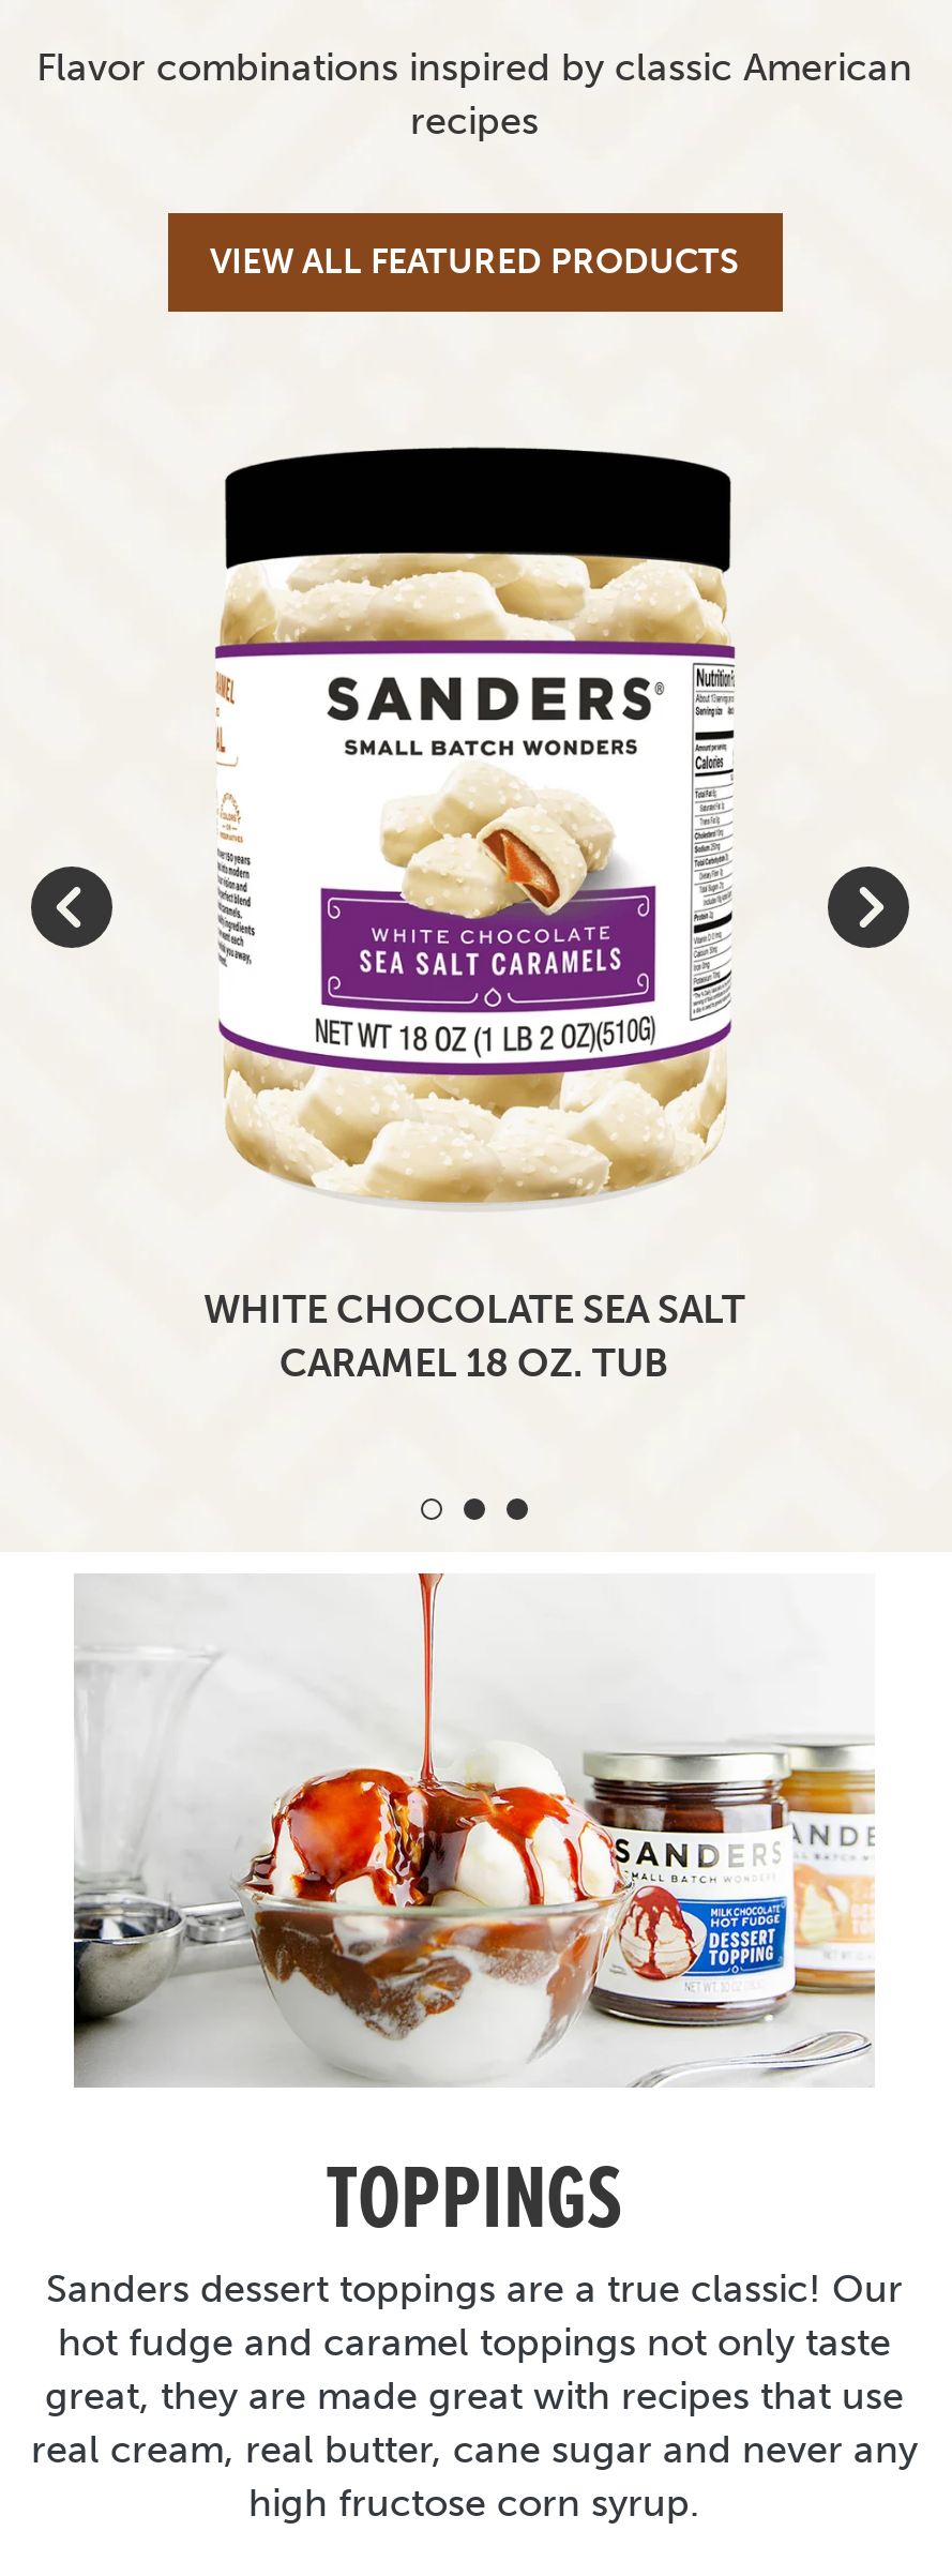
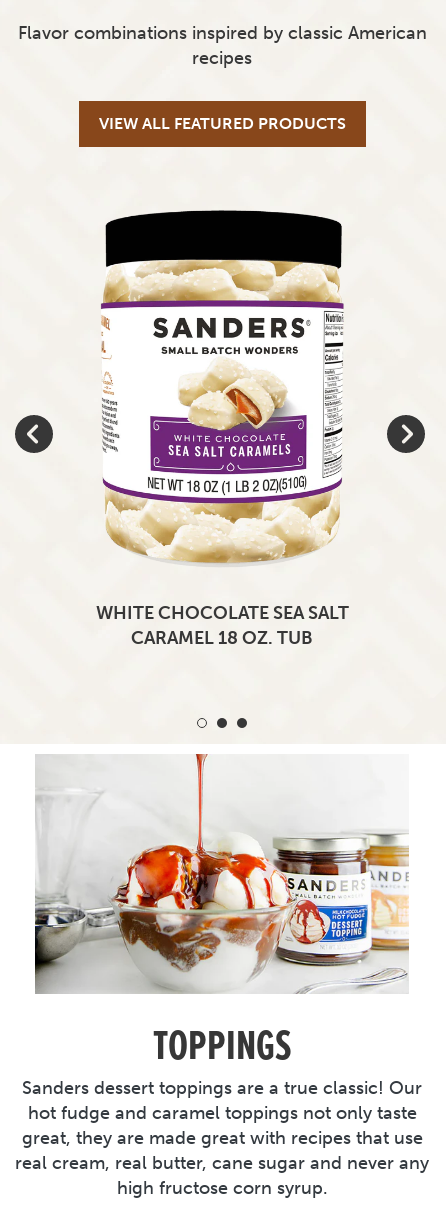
- [image]
+ [image]

- [image]
+ [image]
